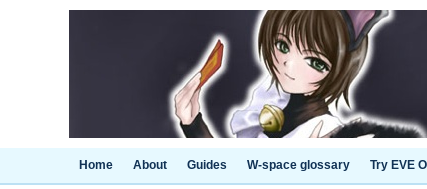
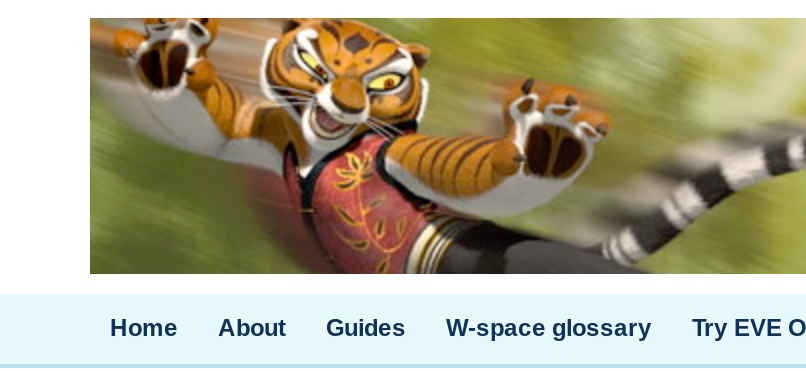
- [image]
+ [image]
